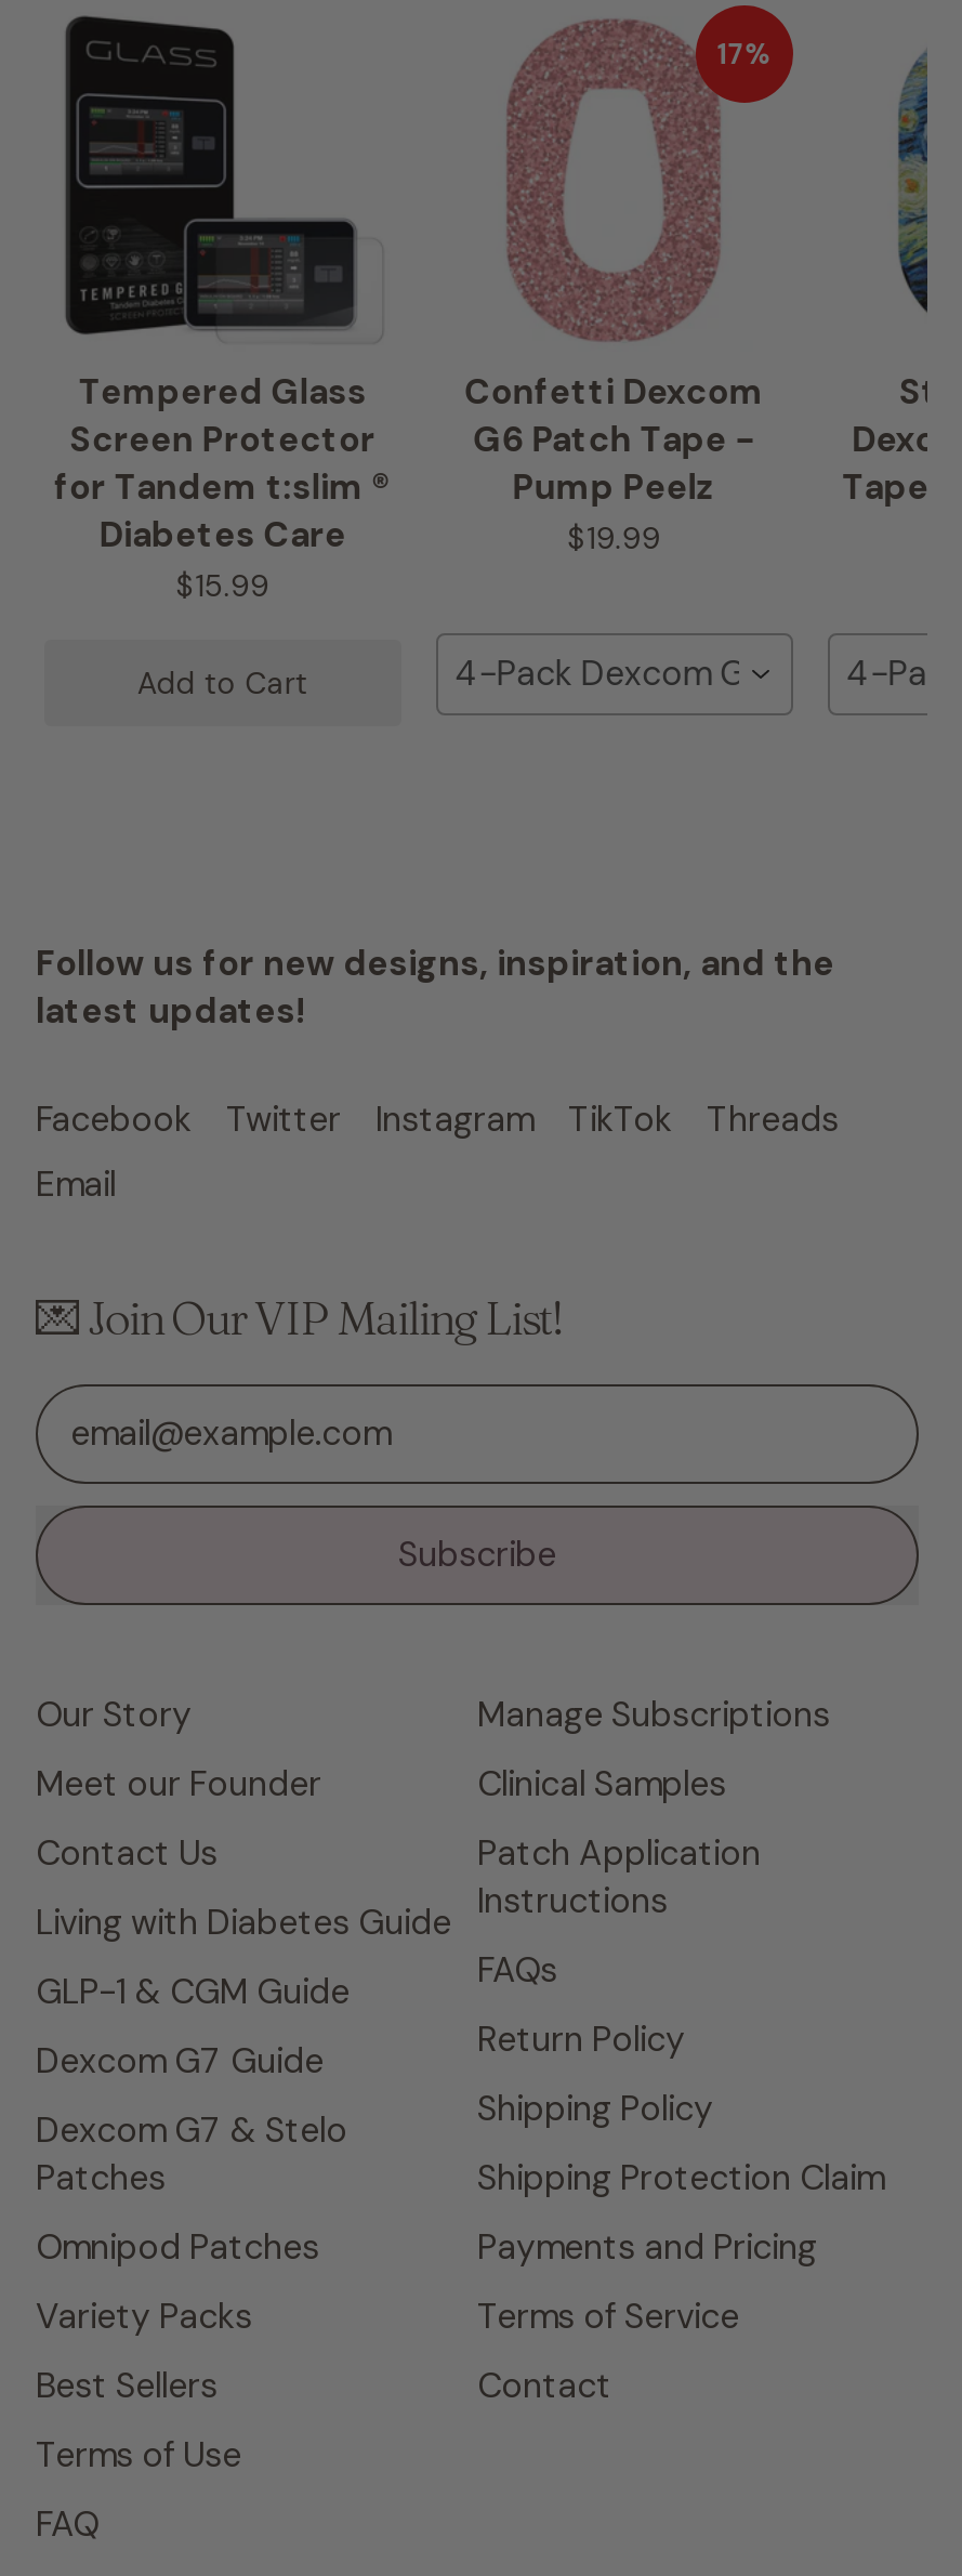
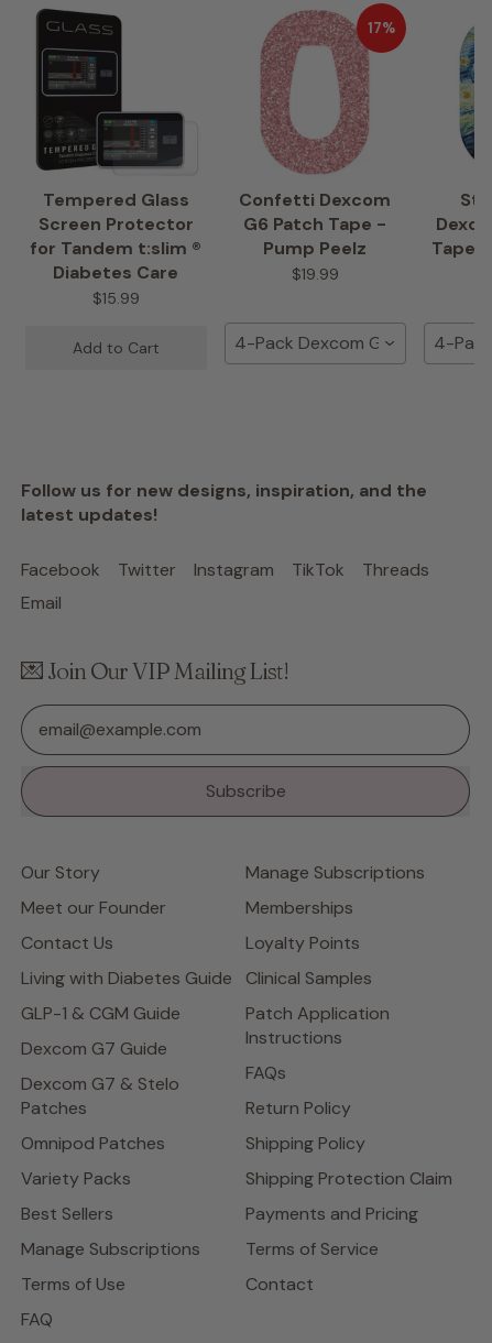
moved down: Clinical Samples | Patch Application | Instructions | ... | Terms of Service | Contact

+ Memberships
+ Loyalty Points

+ Manage Subscriptions
